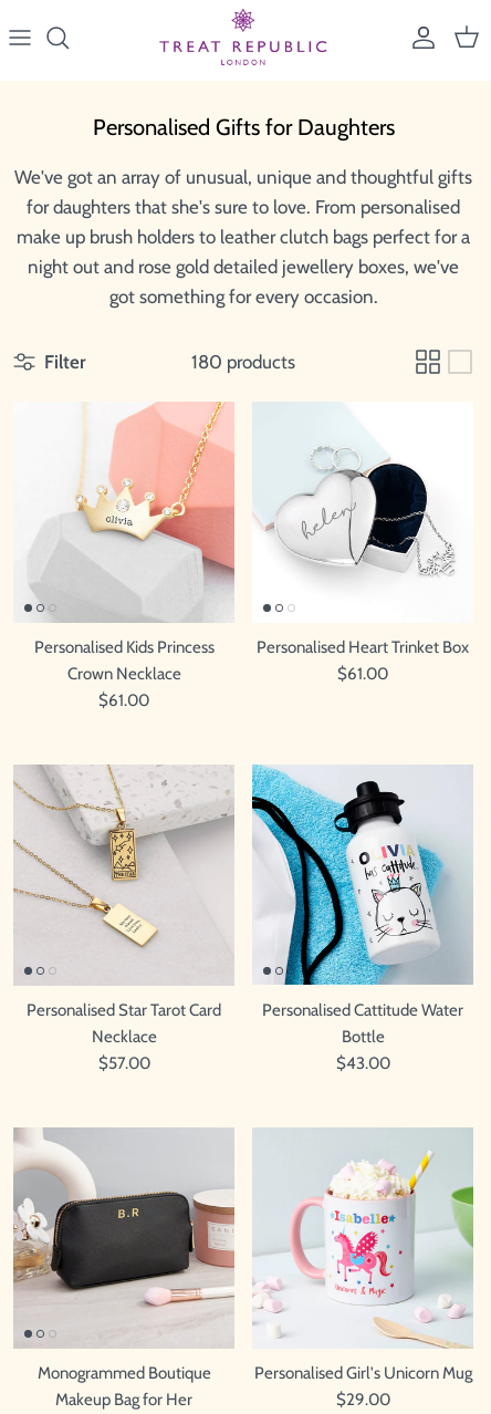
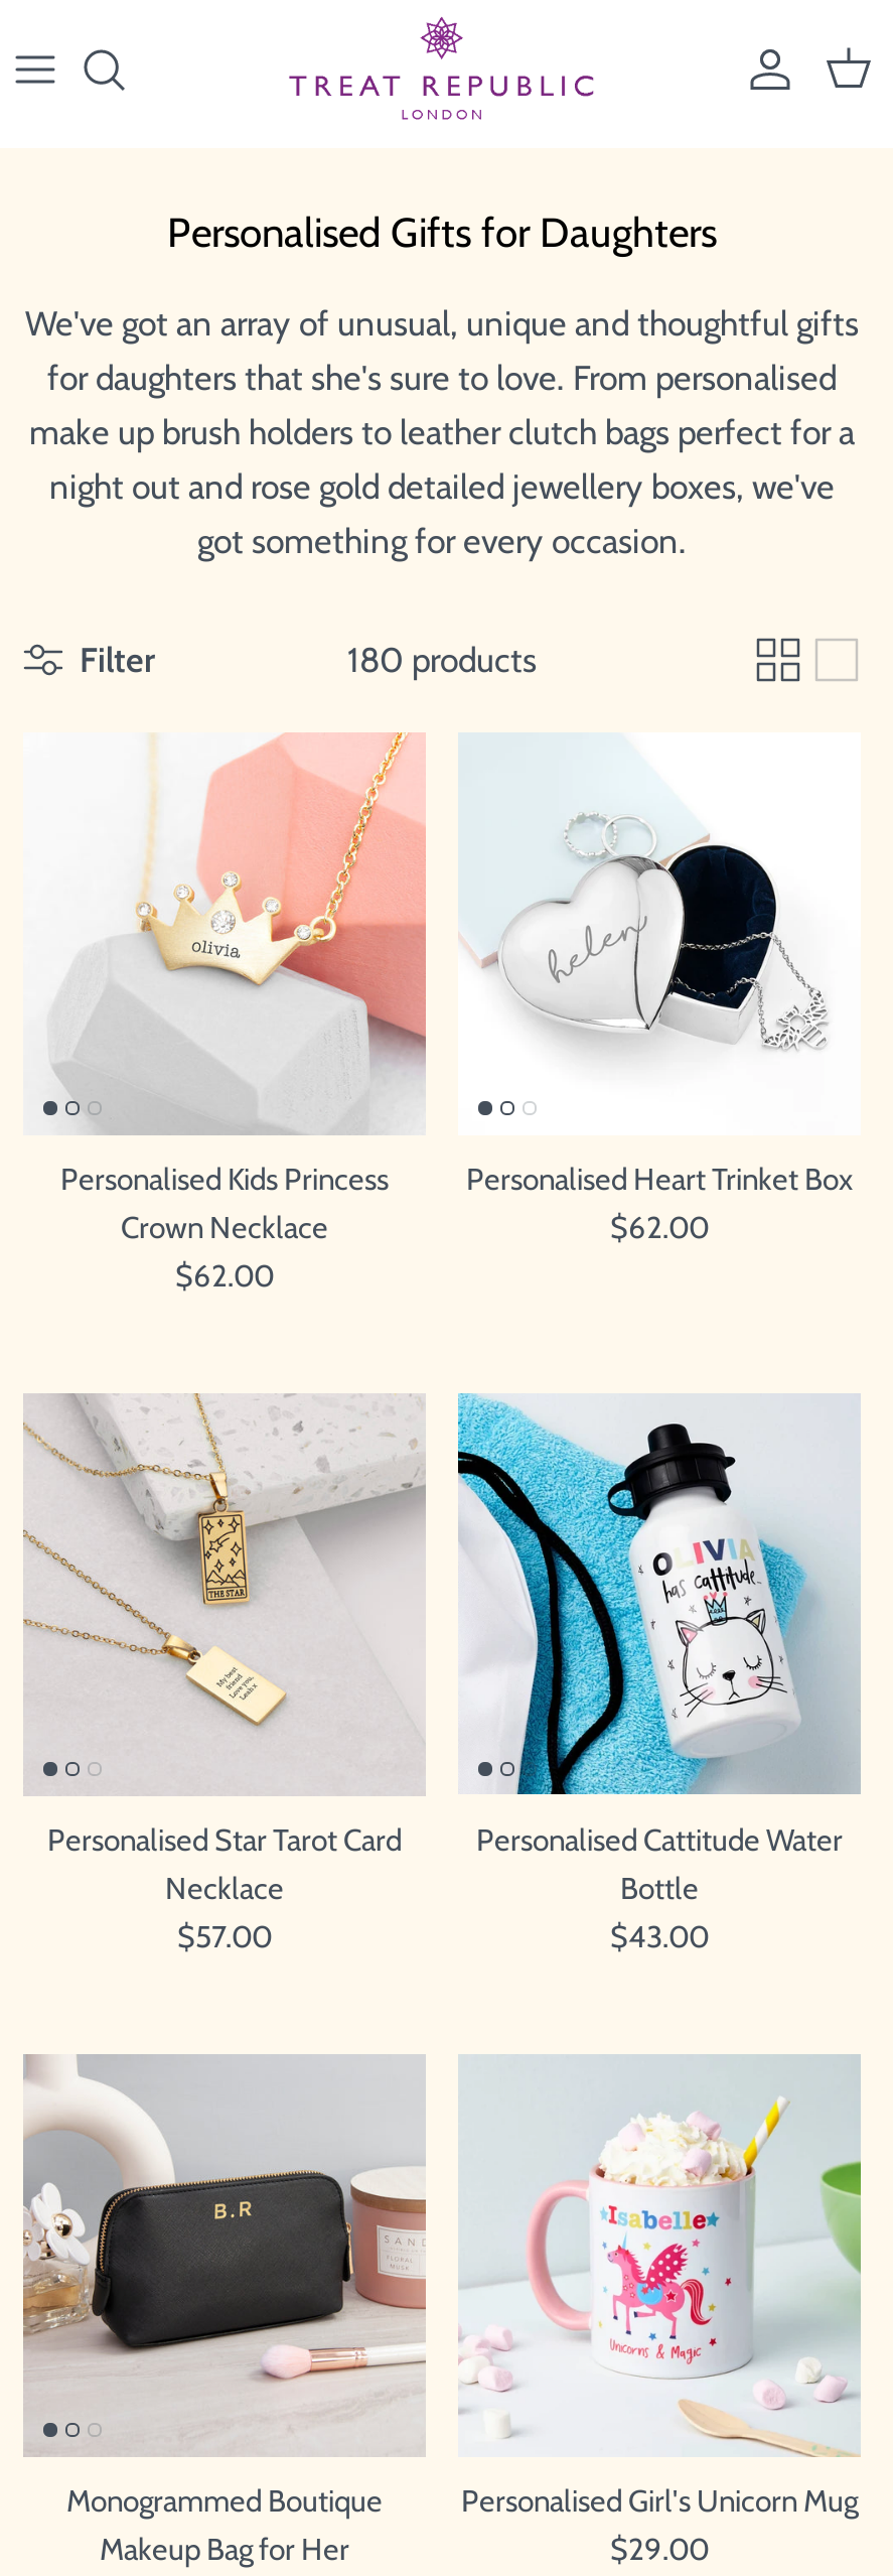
- $61.00
+ $62.00

- $61.00
+ $62.00
